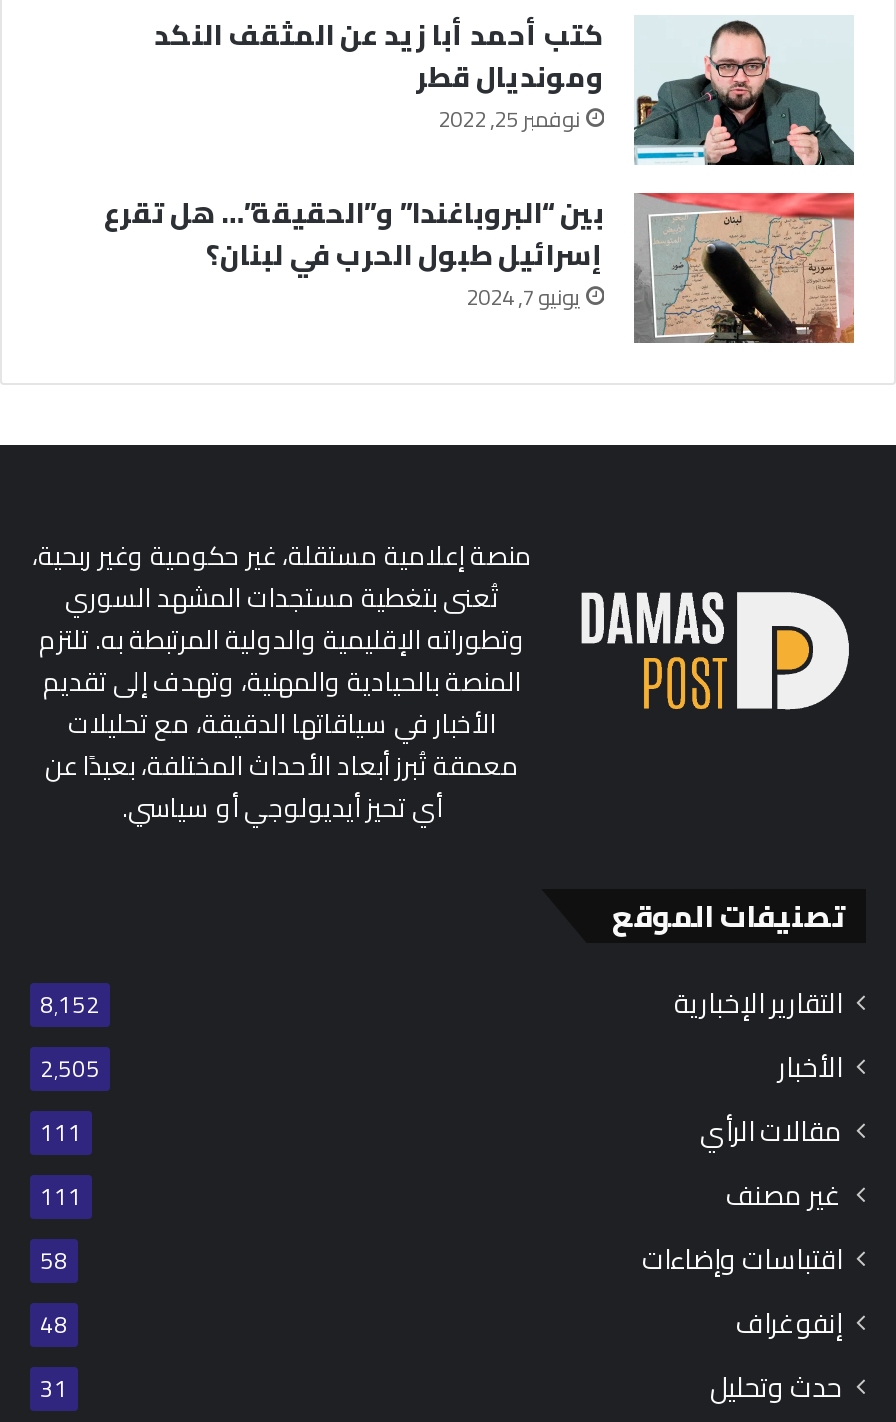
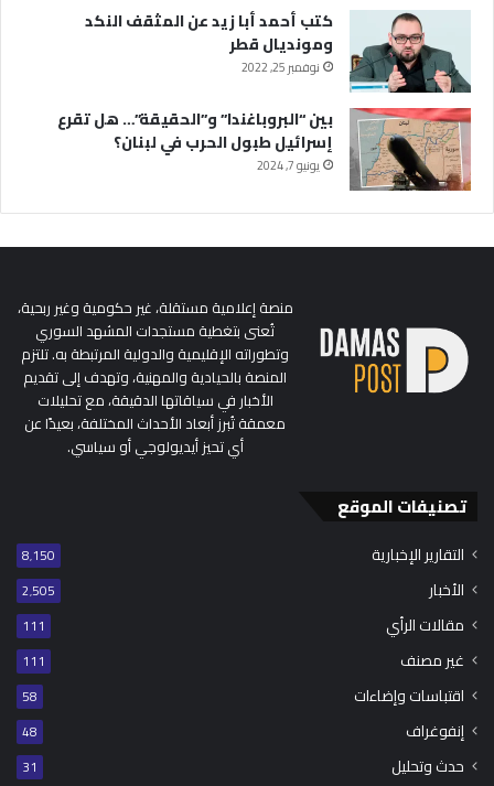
- 8٬152
+ 8٬150
